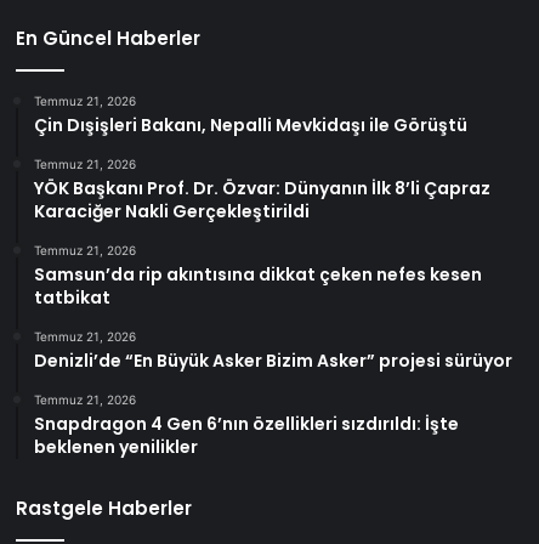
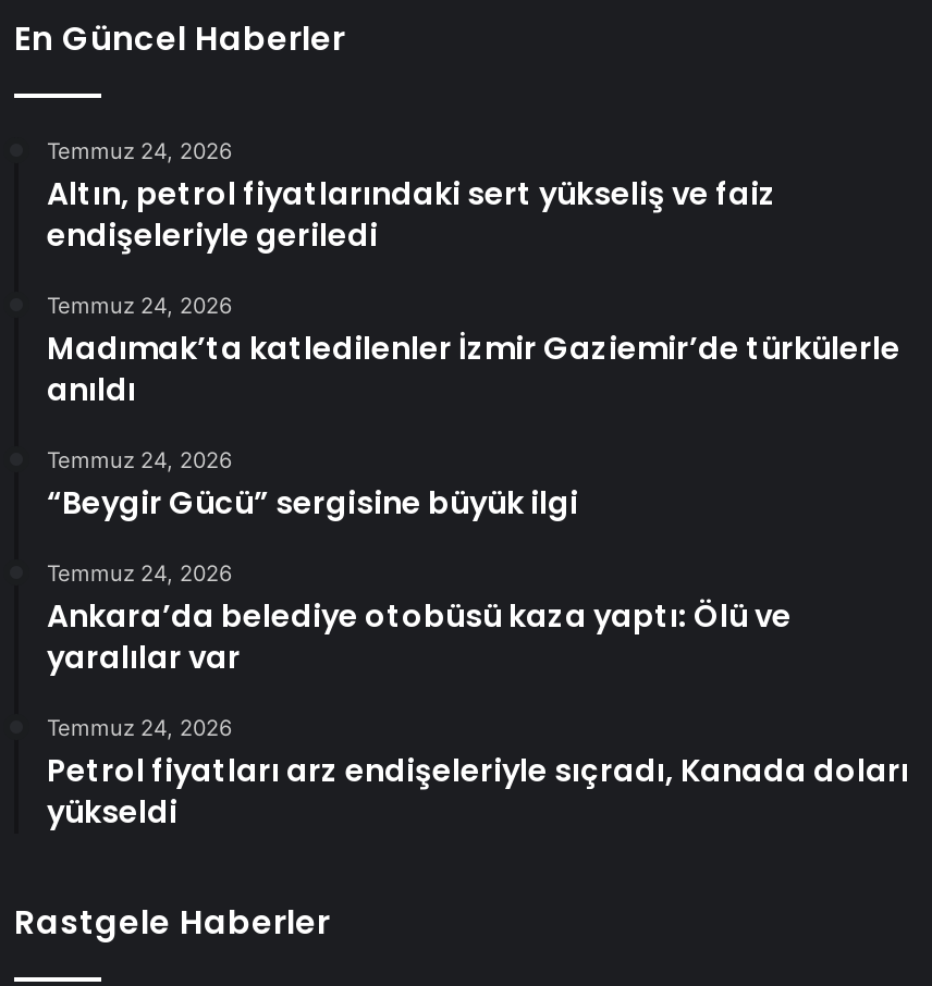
- Temmuz 21, 2026
- Çin Dışişleri Bakanı, Nepalli Mevkidaşı ile Görüştü
+ Temmuz 24, 2026
+ Altın, petrol fiyatlarındaki sert yükseliş ve faiz
+ endişeleriyle geriledi

- Temmuz 21, 2026
- YÖK Başkanı Prof. Dr. Özvar: Dünyanın İlk 8’li Çapraz
- Karaciğer Nakli Gerçekleştirildi
+ Temmuz 24, 2026
+ Madımak’ta katledilenler İzmir Gaziemir’de türkülerle
+ anıldı

- Temmuz 21, 2026
- Samsun’da rip akıntısına dikkat çeken nefes kesen
- tatbikat
+ Temmuz 24, 2026
+ “Beygir Gücü” sergisine büyük ilgi

- Temmuz 21, 2026
- Denizli’de “En Büyük Asker Bizim Asker” projesi sürüyor
+ Temmuz 24, 2026
+ Ankara’da belediye otobüsü kaza yaptı: Ölü ve
+ yaralılar var

- Temmuz 21, 2026
- Snapdragon 4 Gen 6’nın özellikleri sızdırıldı: İşte
- beklenen yenilikler
+ Temmuz 24, 2026
+ Petrol fiyatları arz endişeleriyle sıçradı, Kanada doları
+ yükseldi
